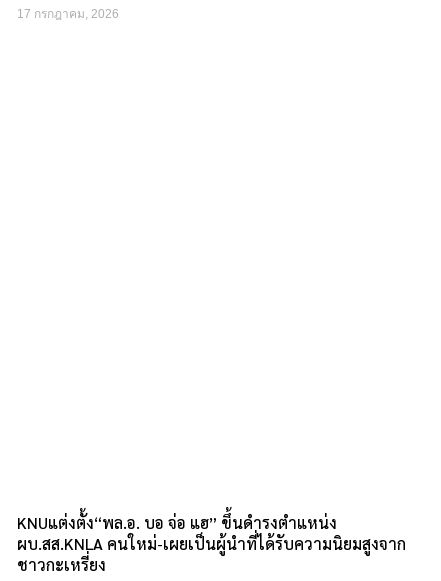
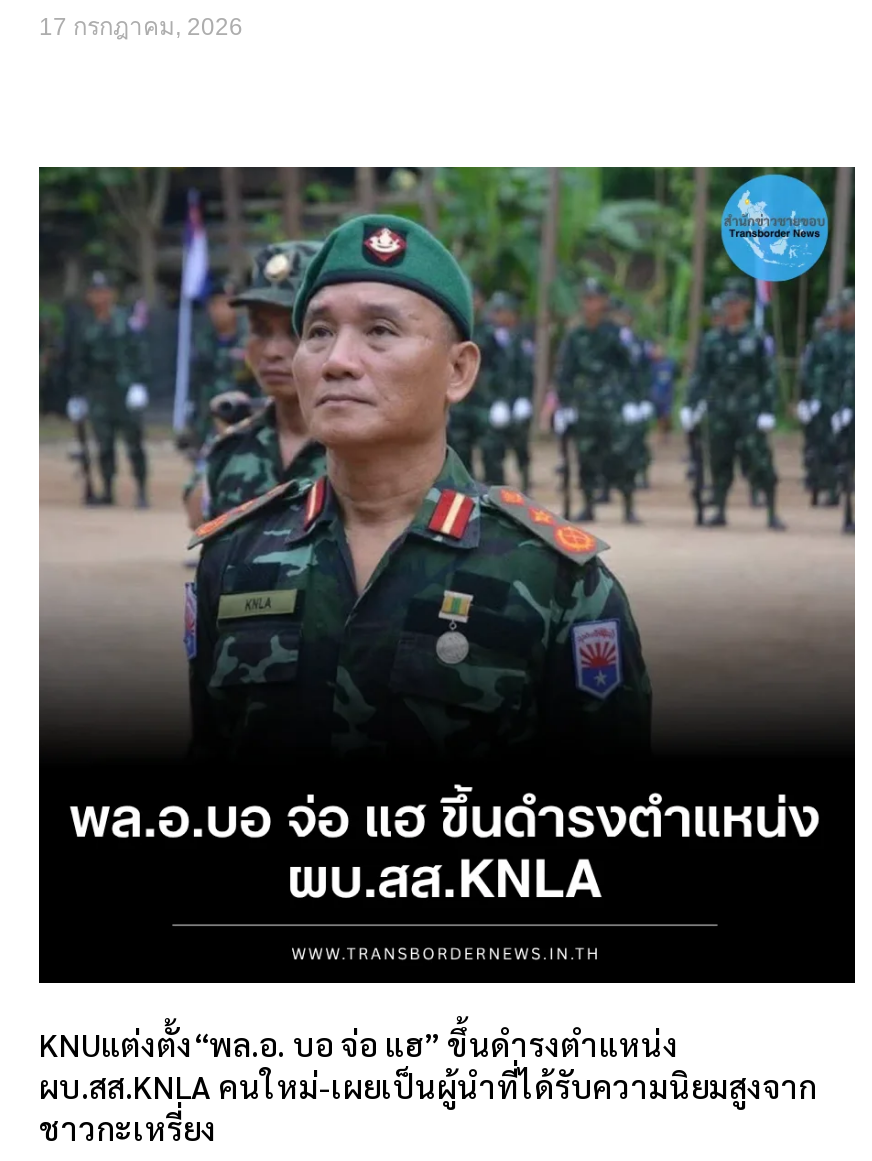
+ [image]
